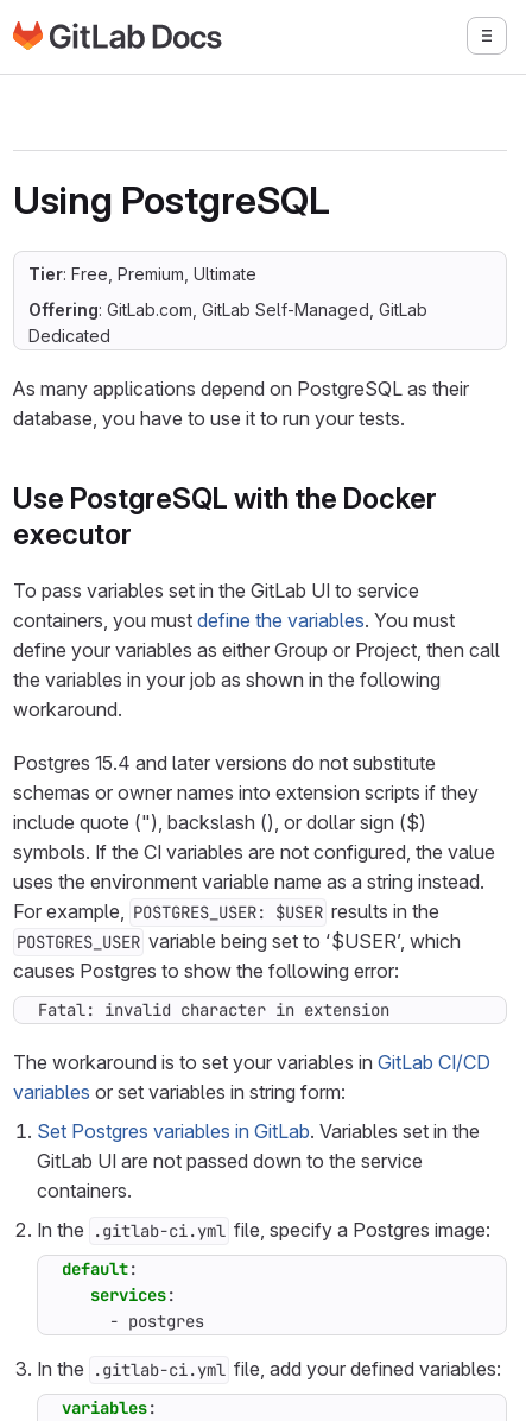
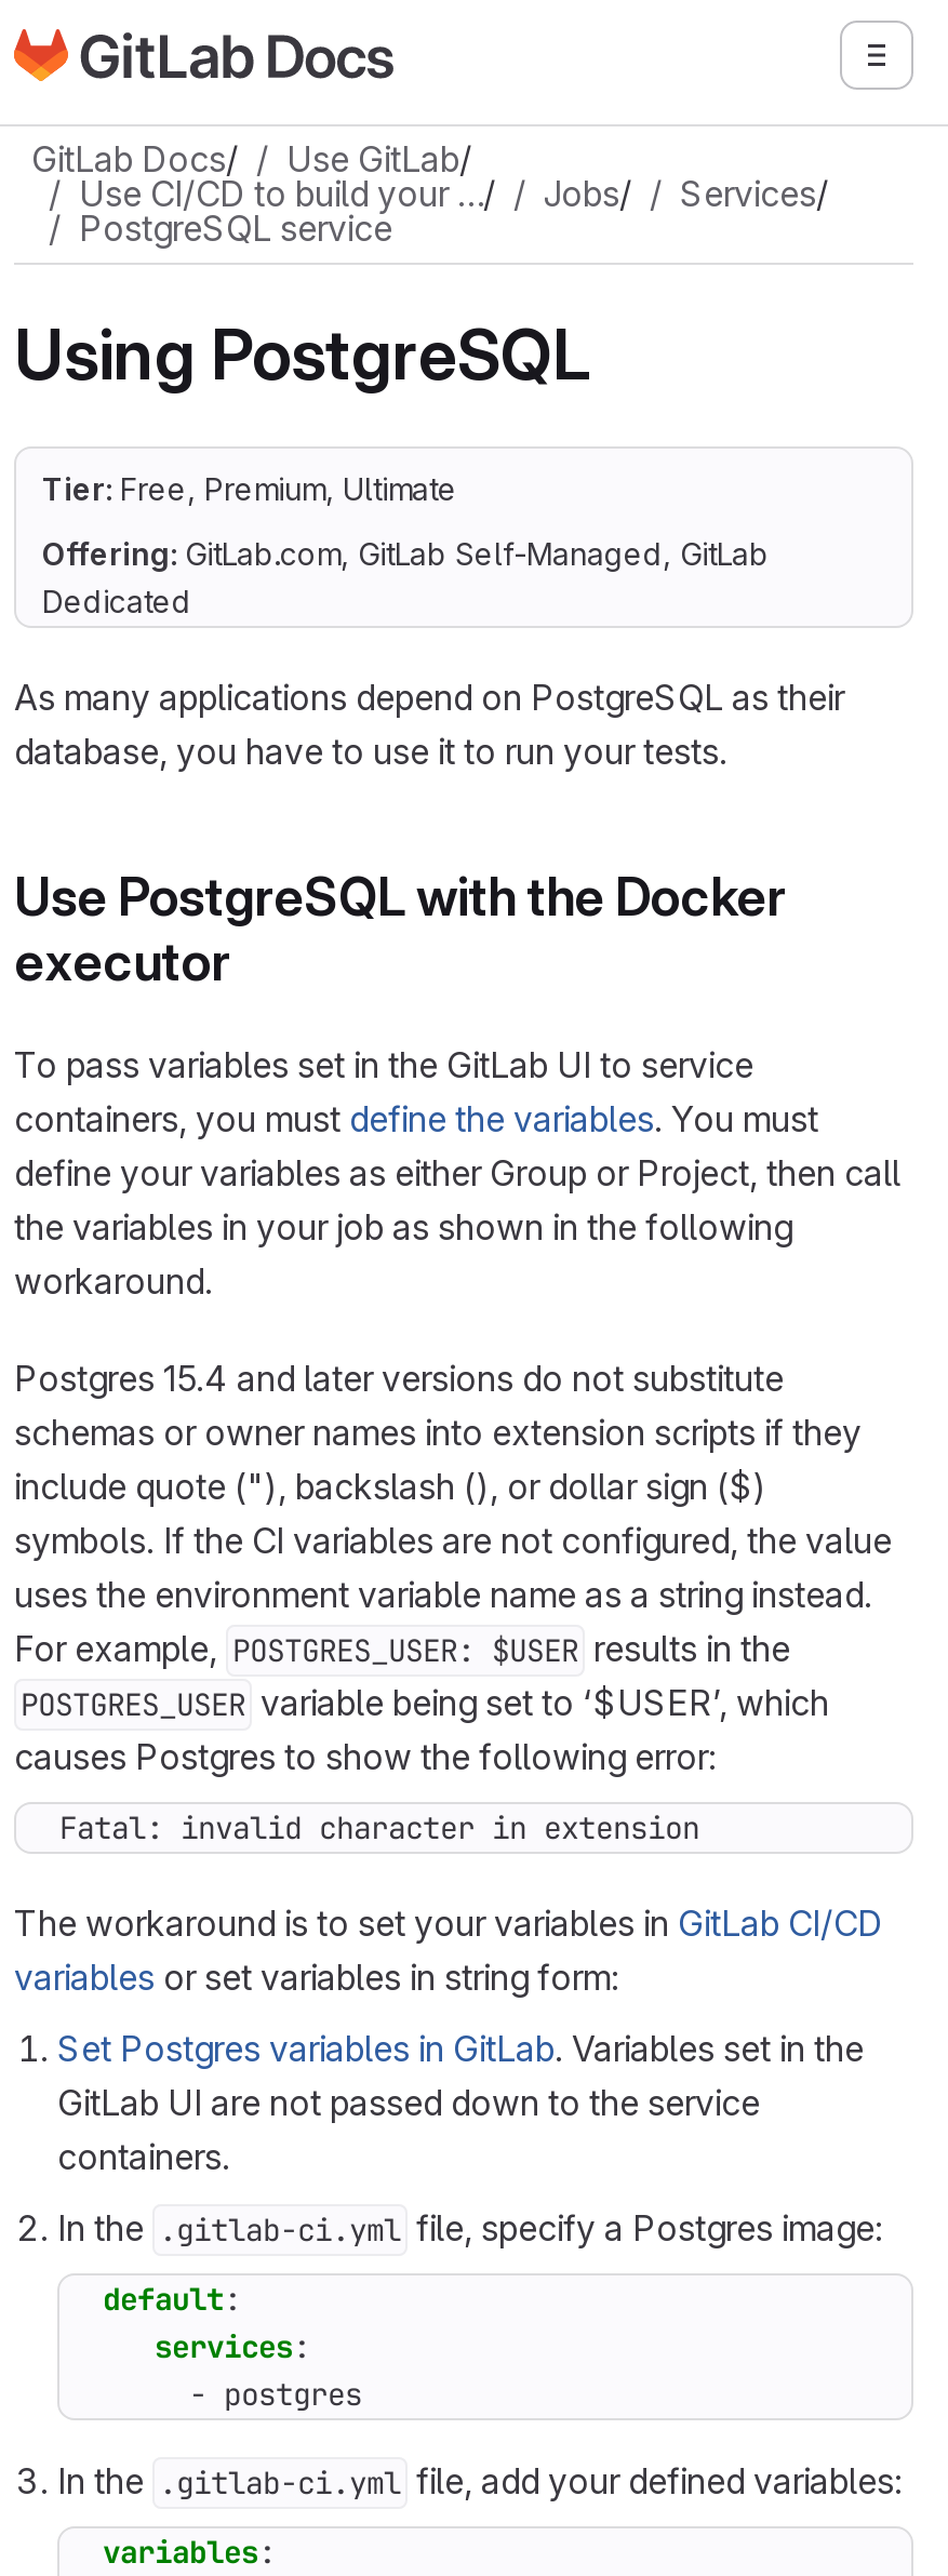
+ GitLab Docs/
+ Use GitLab/
+ Use CI/CD to build your …/
+ Jobs/
+ Services/
+ PostgreSQL service
